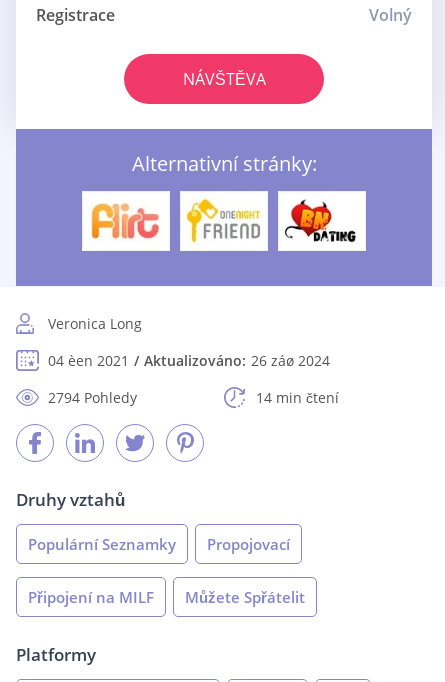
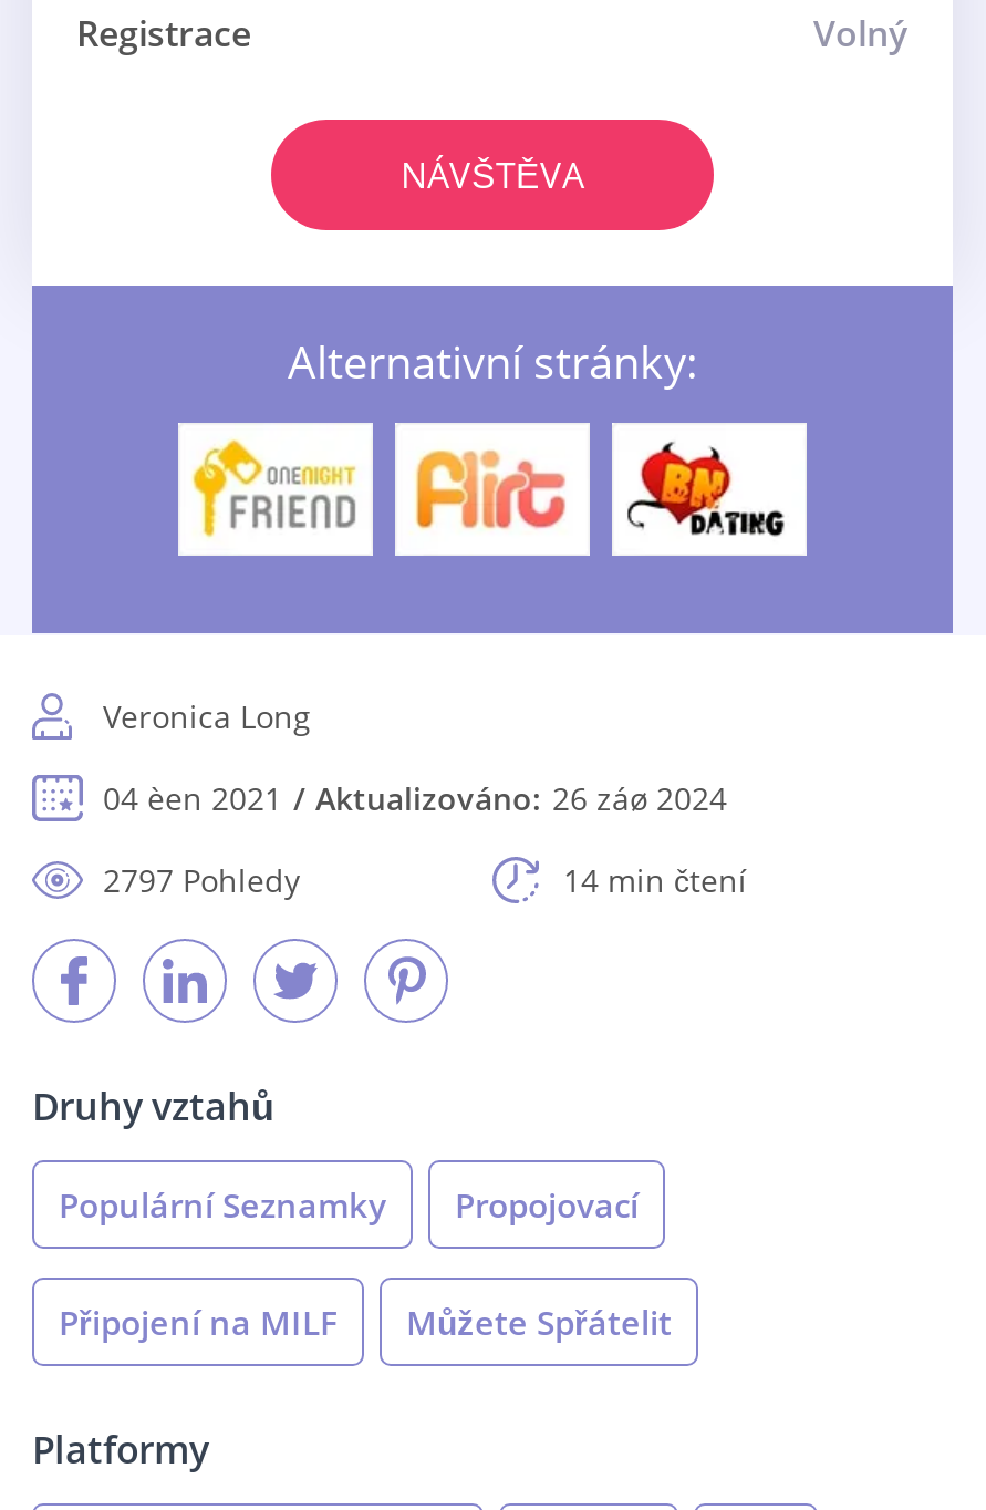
- [image]
+ [image]

- [image]
+ [image]

- 2794 Pohledy
+ 2797 Pohledy
